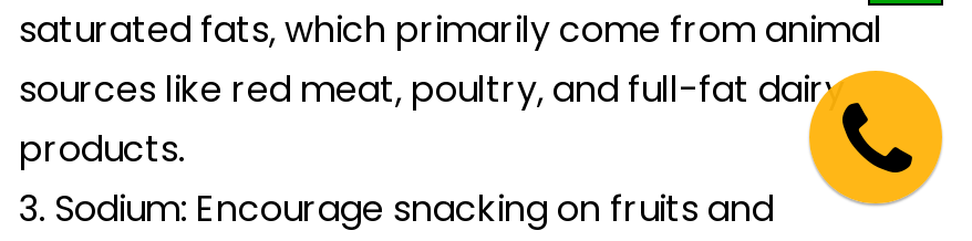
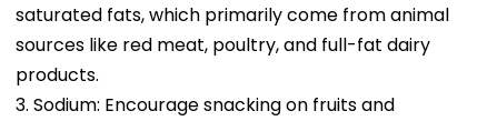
- [image]
